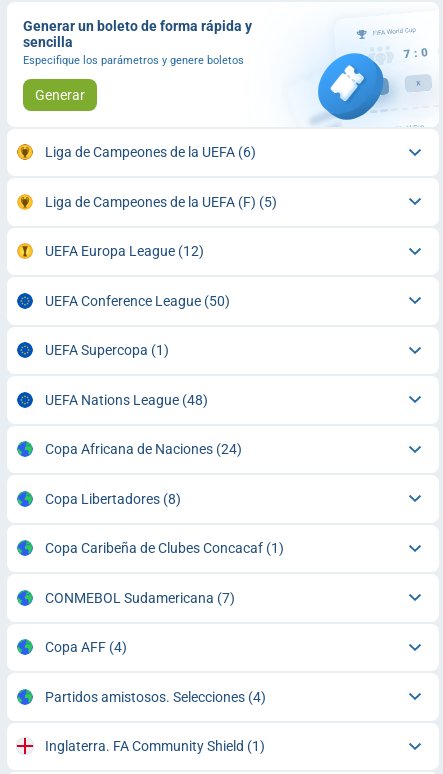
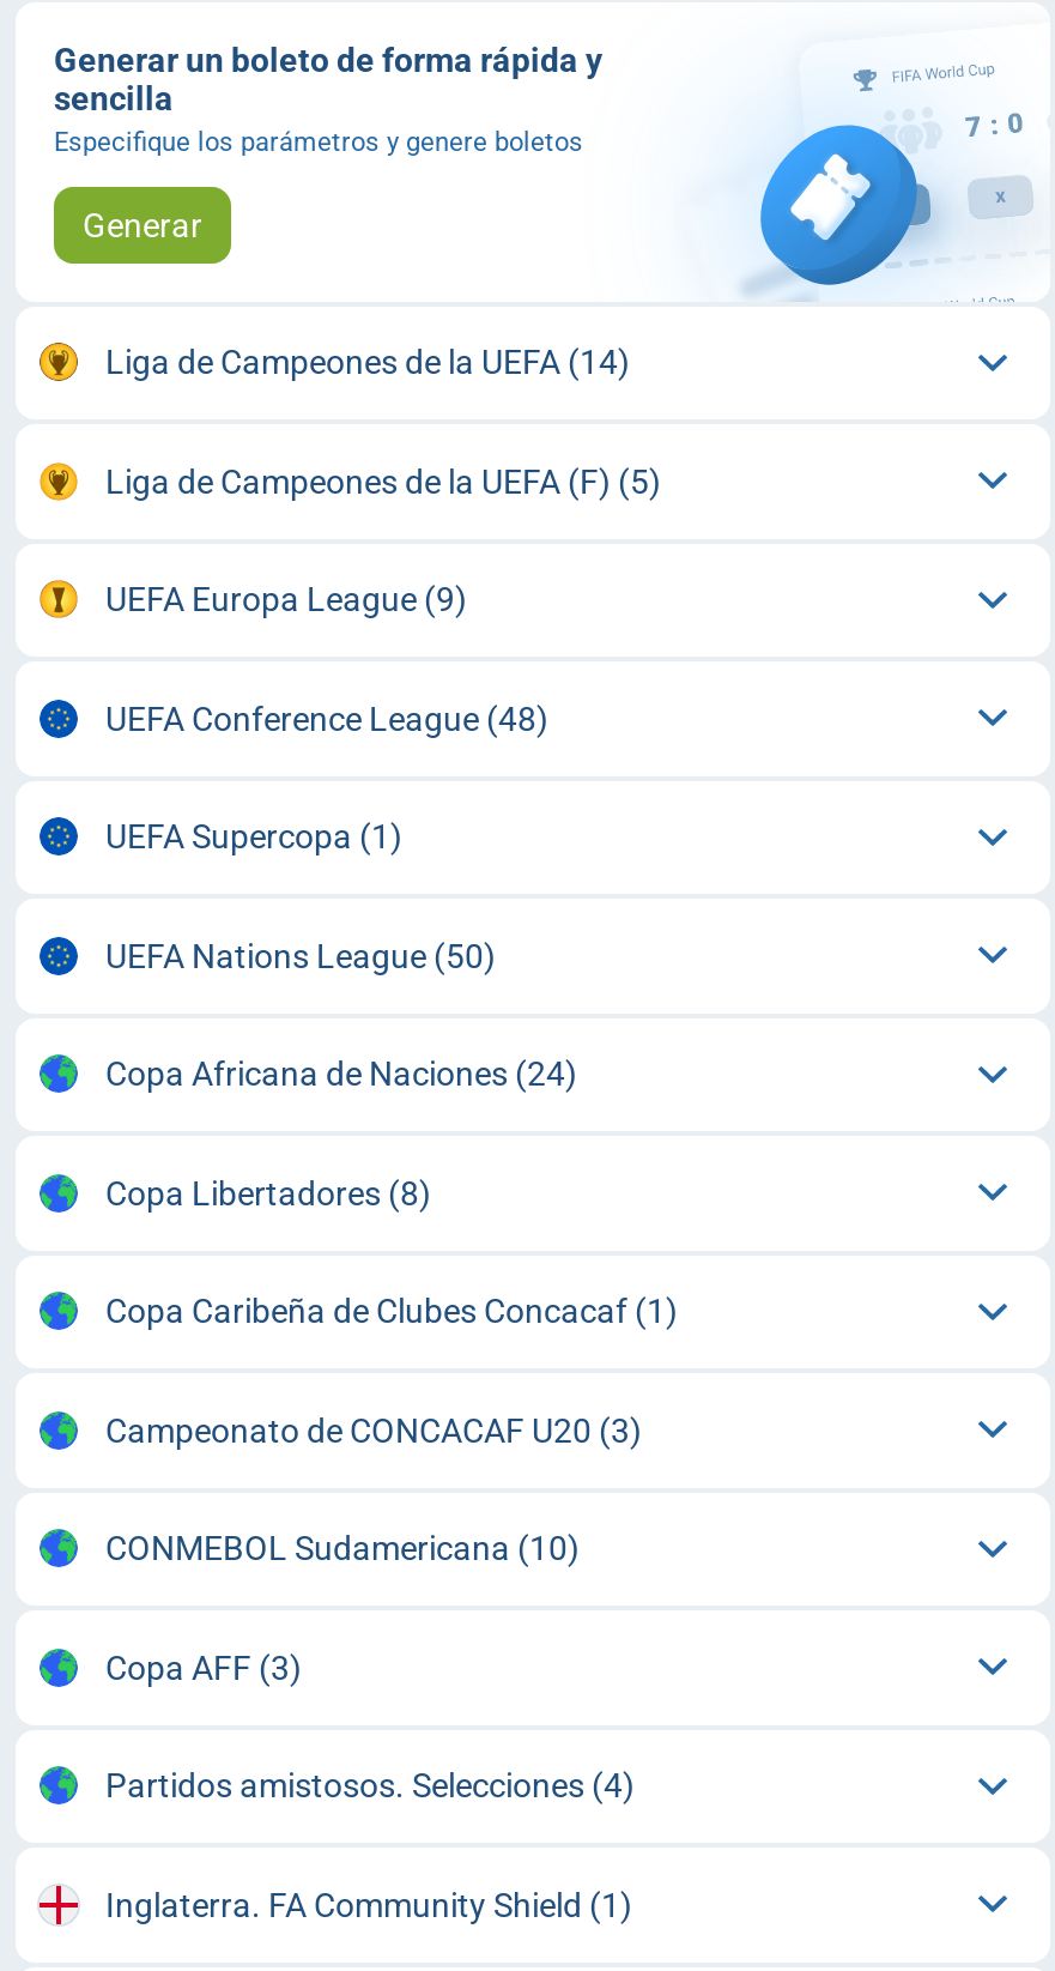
- Liga de Campeones de la UEFA (6)
+ Liga de Campeones de la UEFA (14)

- UEFA Europa League (12)
+ UEFA Europa League (9)

- UEFA Conference League (50)
+ UEFA Conference League (48)

- UEFA Nations League (48)
+ UEFA Nations League (50)

- CONMEBOL Sudamericana (7)
- Copa AFF (4)
+ Campeonato de CONCACAF U20 (3)
+ CONMEBOL Sudamericana (10)
+ Copa AFF (3)
